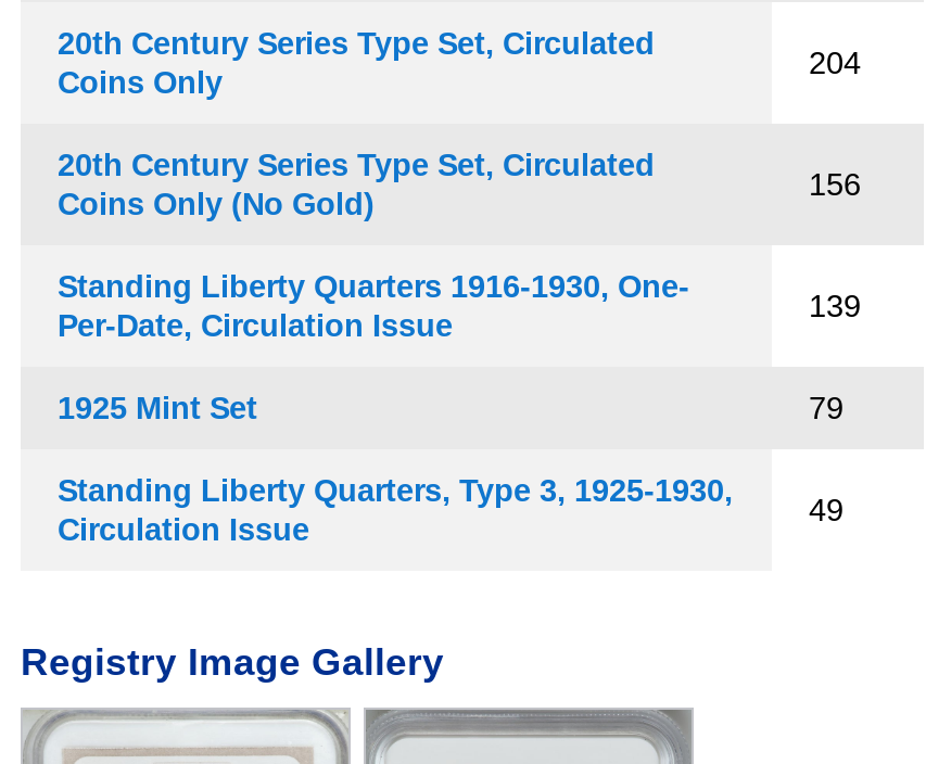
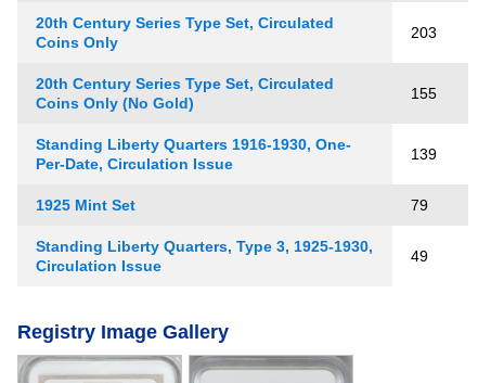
- 204
+ 203

- 156
+ 155
